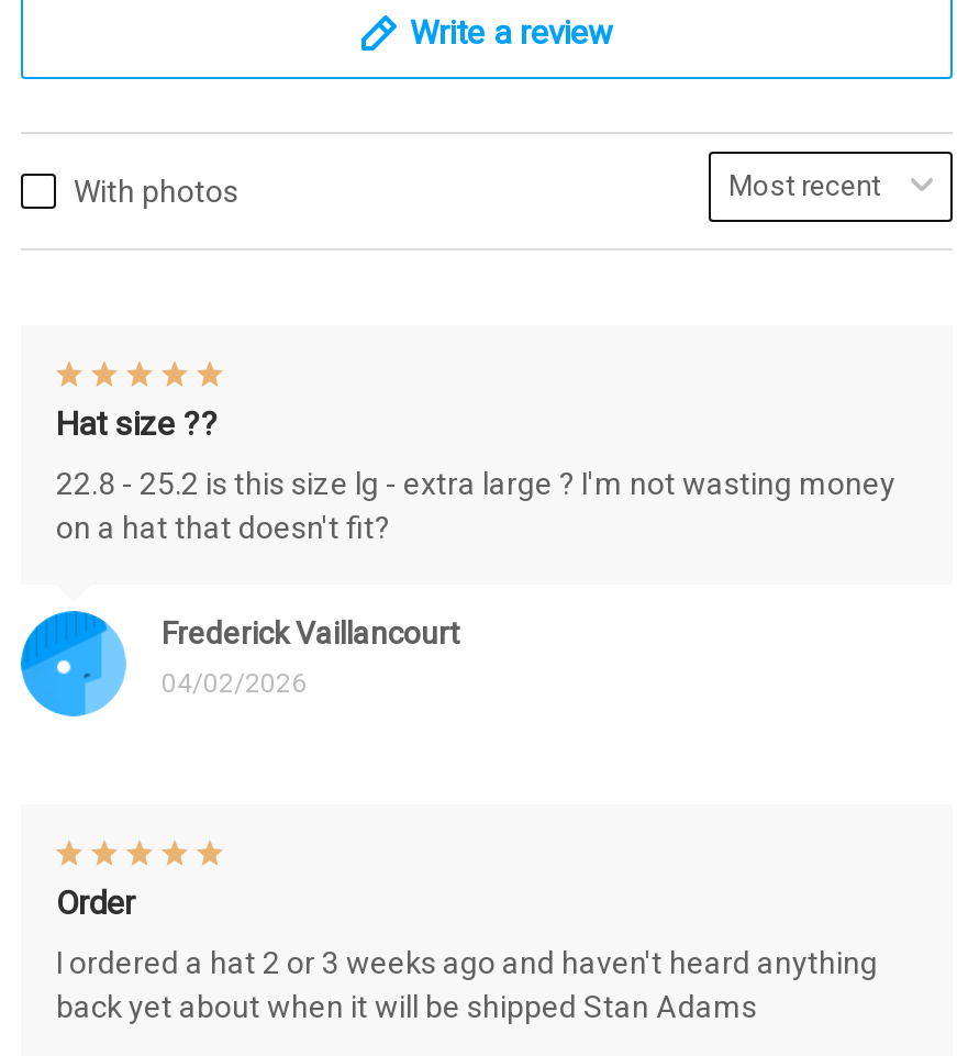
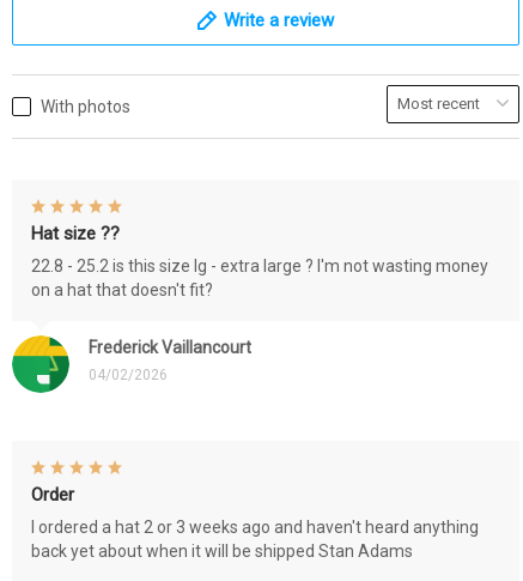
- [image]
+ [image]
